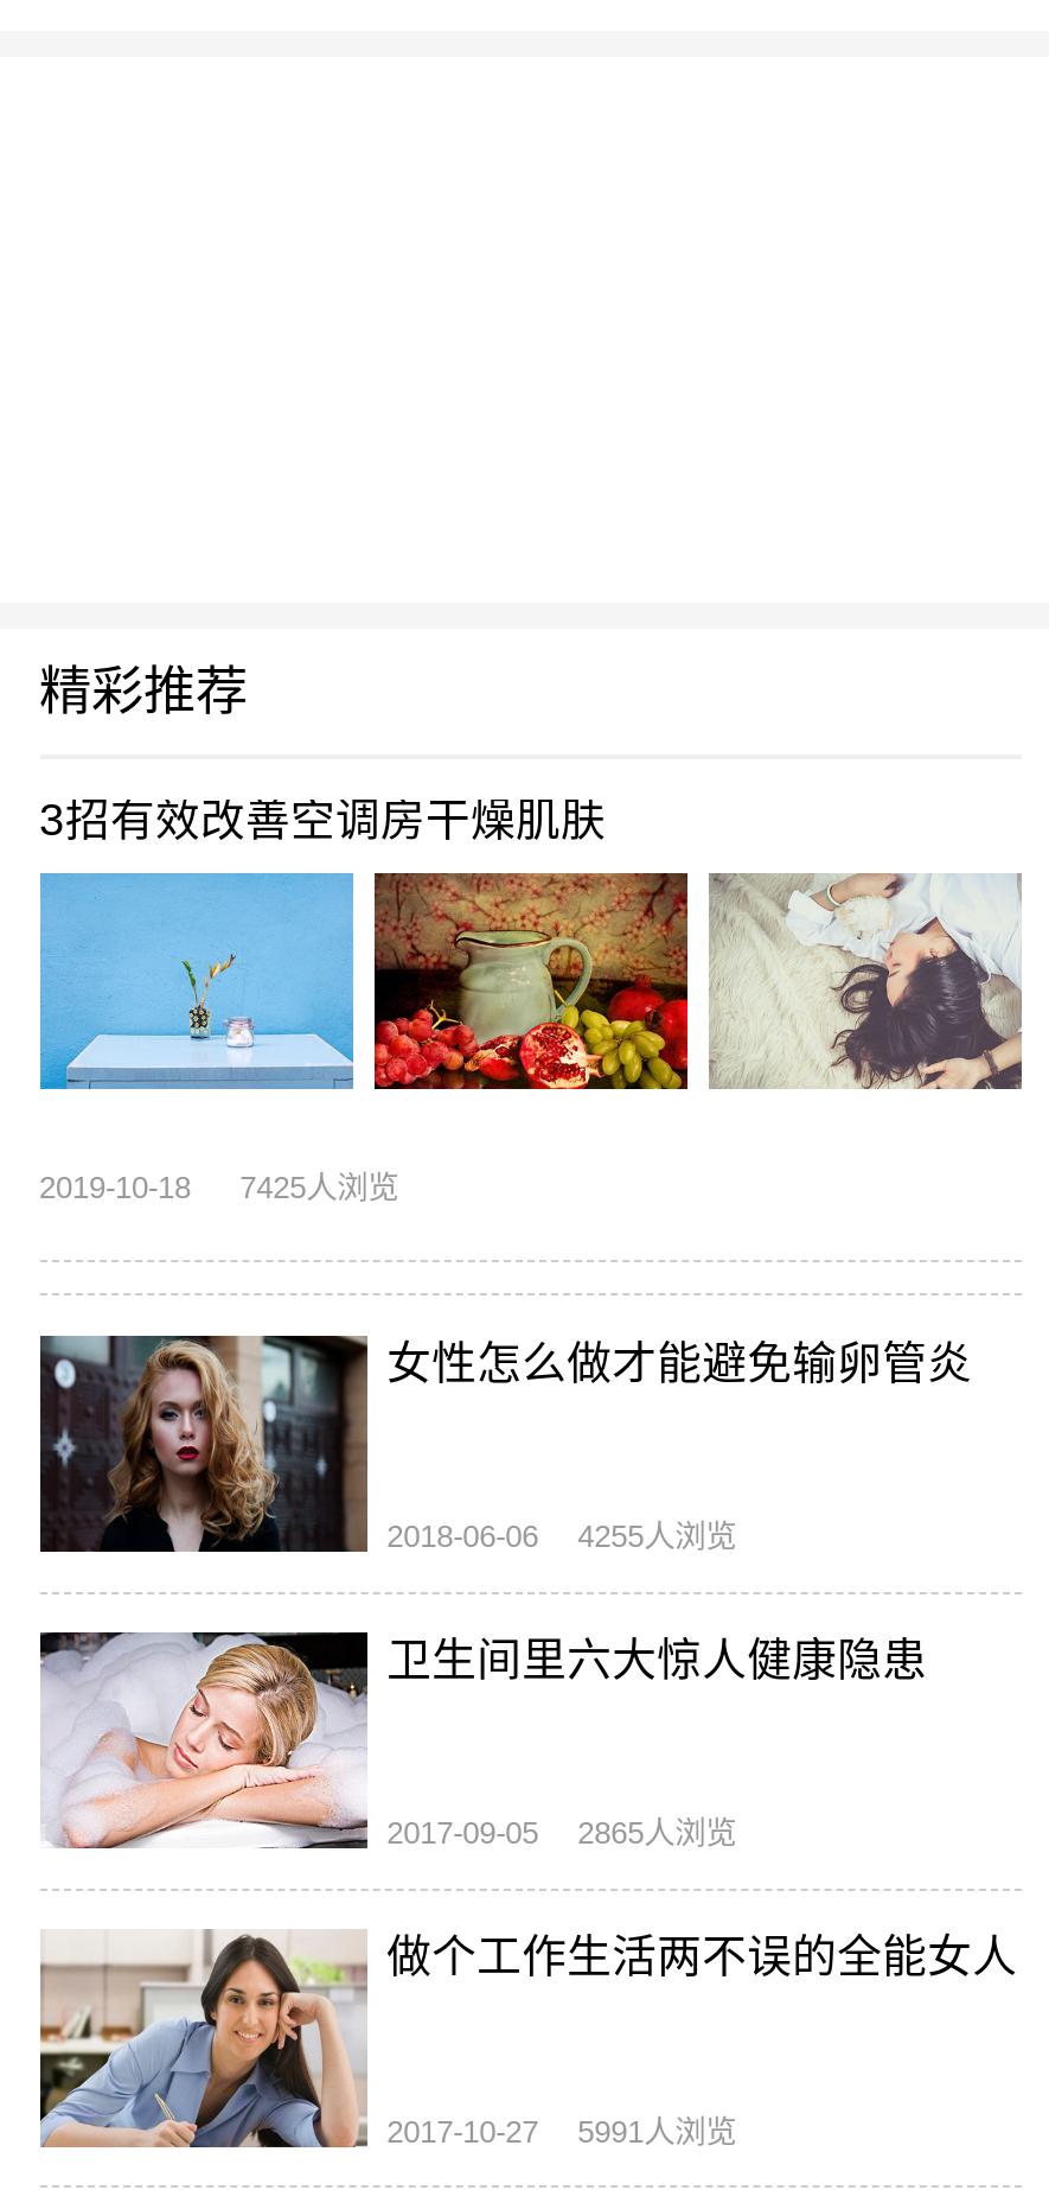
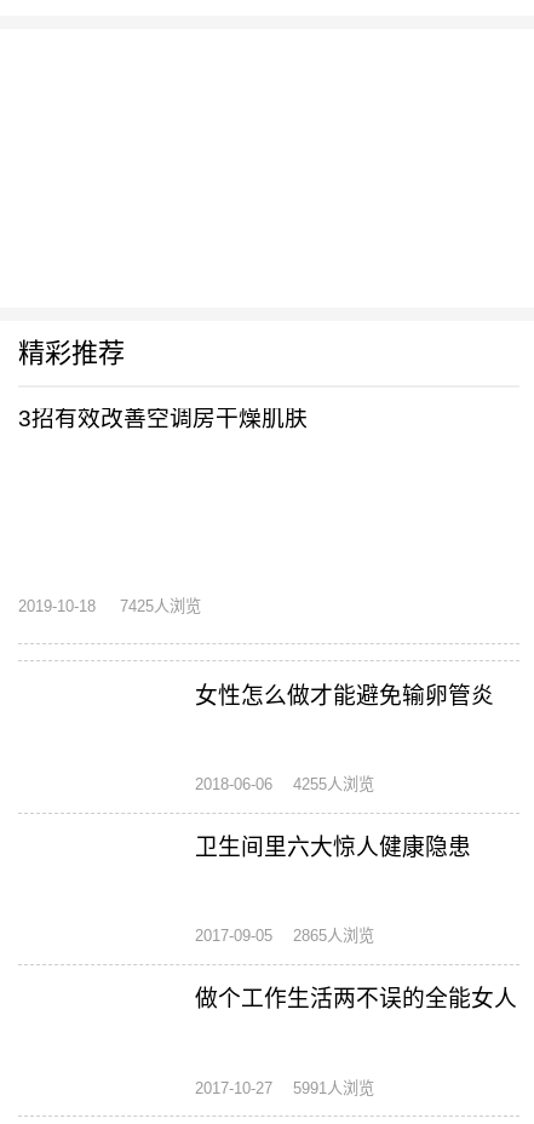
- [image]

- [image]

- [image]

- [image]

- [image]

- [image]
